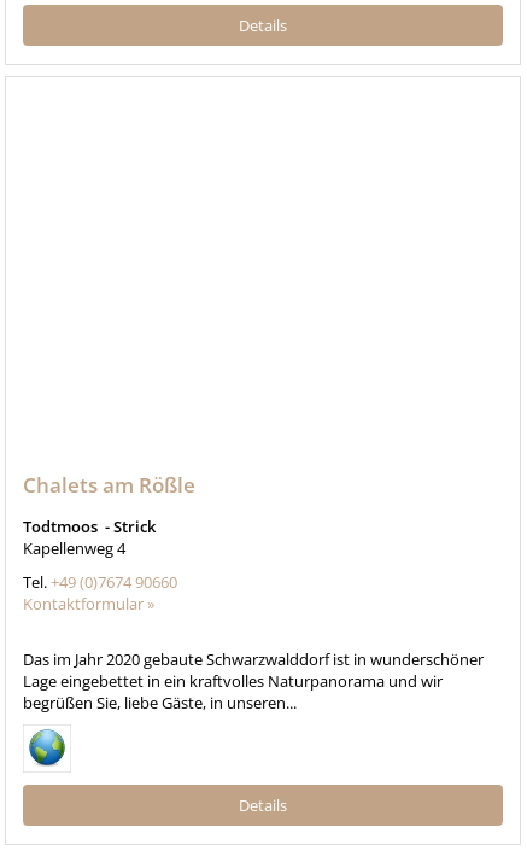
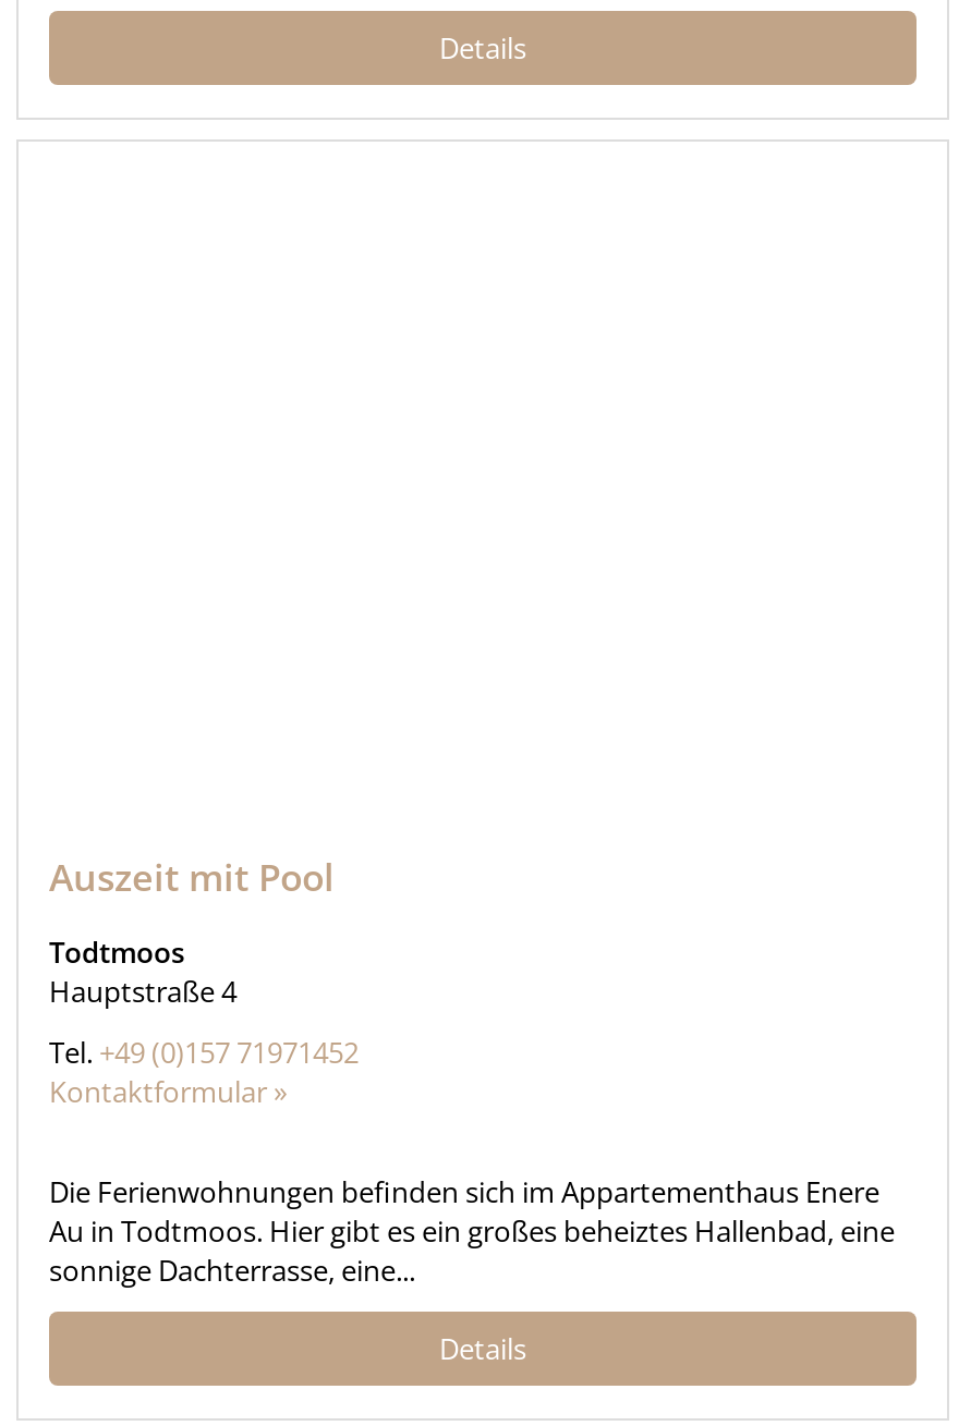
- Chalets am Rößle
+ Auszeit mit Pool

- Todtmoos - Strick
- Kapellenweg 4
+ Todtmoos
+ Hauptstraße 4

- Tel. +49 (0)7674 90660
+ Tel. +49 (0)157 71971452

- Das im Jahr 2020 gebaute Schwarzwalddorf ist in wunderschöner
- Lage eingebettet in ein kraftvolles Naturpanorama und wir
- begrüßen Sie, liebe Gäste, in unseren...
+ Die Ferienwohnungen befinden sich im Appartementhaus Enere
+ Au in Todtmoos. Hier gibt es ein großes beheiztes Hallenbad, eine
+ sonnige Dachterrasse, eine...
